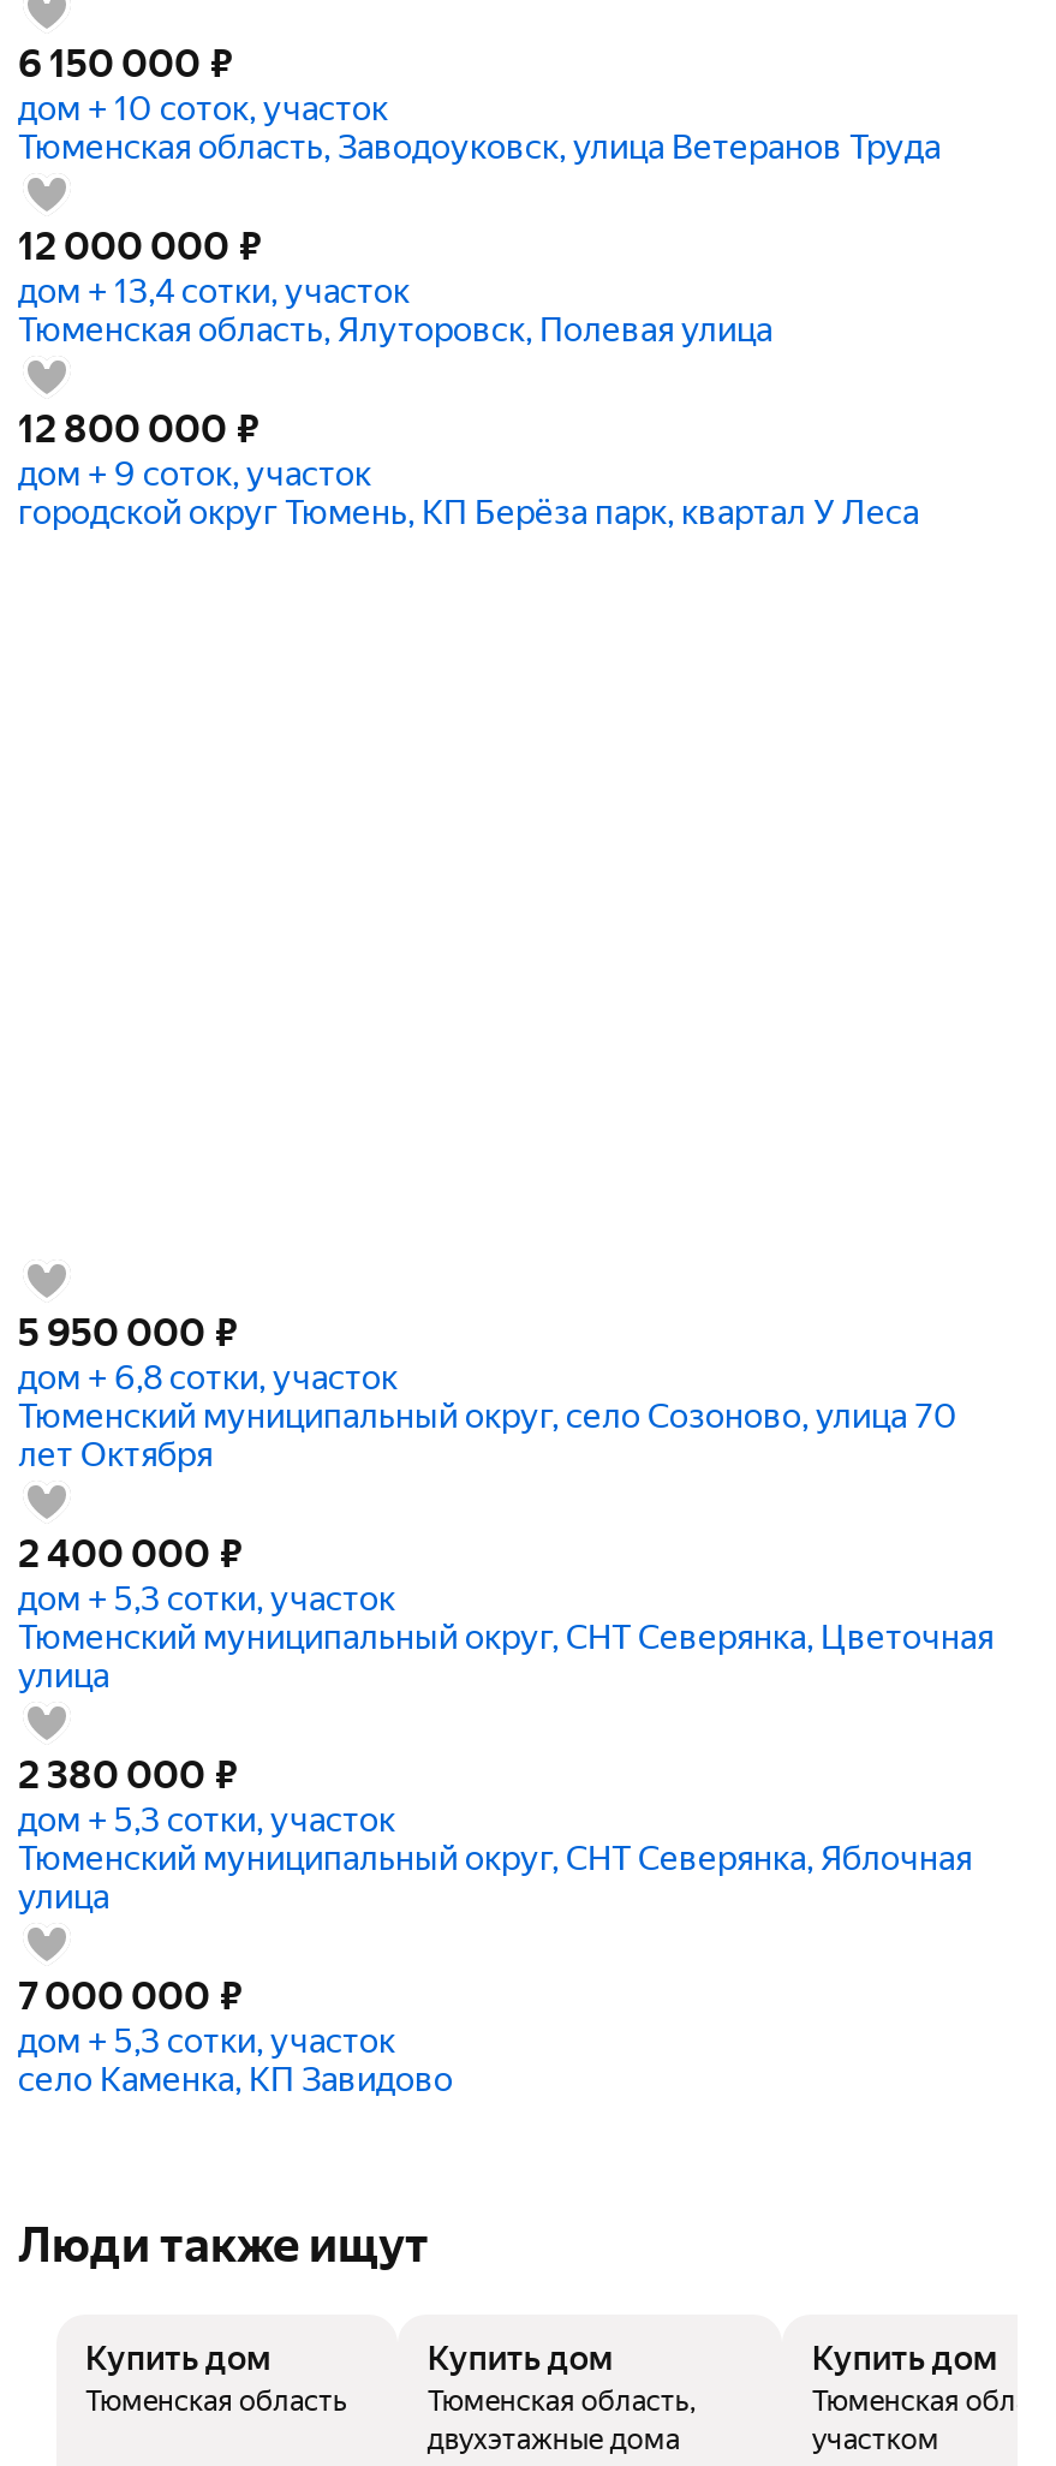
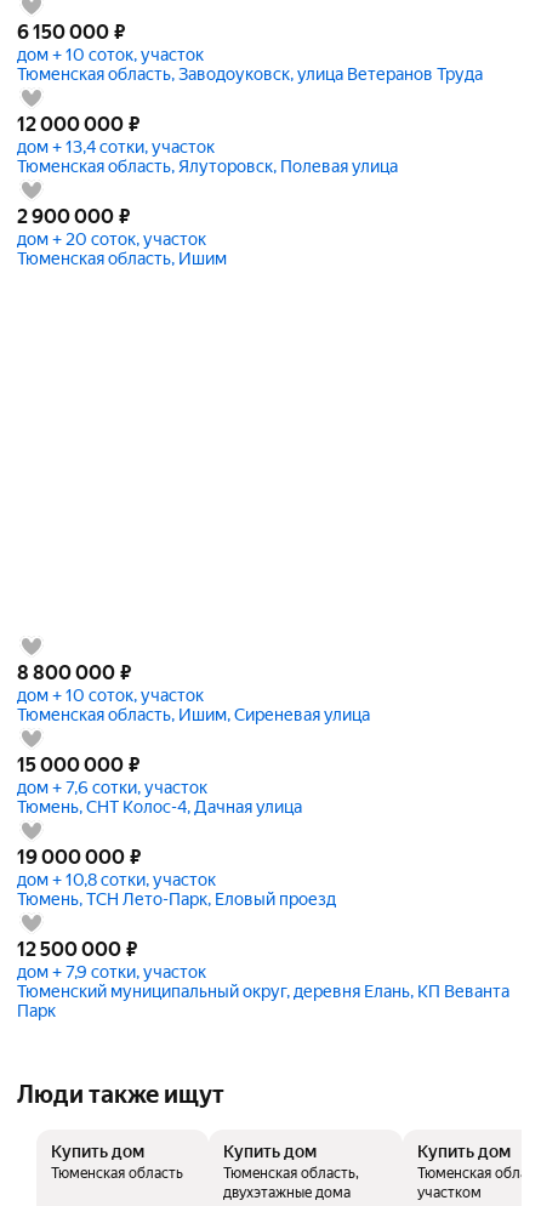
- 12 800 000 ₽
- дом + 9 соток, участок
- городской округ Тюмень, КП Берёза парк, квартал У Леса
+ 2 900 000 ₽
+ дом + 20 соток, участок
+ Тюменская область, Ишим

- 5 950 000 ₽
- дом + 6,8 сотки, участок
- Тюменский муниципальный округ, село Созоново, улица 70
- лет Октября
+ 8 800 000 ₽
+ дом + 10 соток, участок
+ Тюменская область, Ишим, Сиреневая улица

- 2 400 000 ₽
- дом + 5,3 сотки, участок
- Тюменский муниципальный округ, СНТ Северянка, Цветочная
- улица
+ 15 000 000 ₽
+ дом + 7,6 сотки, участок
+ Тюмень, СНТ Колос-4, Дачная улица

- 2 380 000 ₽
- дом + 5,3 сотки, участок
- Тюменский муниципальный округ, СНТ Северянка, Яблочная
- улица
+ 19 000 000 ₽
+ дом + 10,8 сотки, участок
+ Тюмень, ТСН Лето-Парк, Еловый проезд

- 7 000 000 ₽
- дом + 5,3 сотки, участок
- село Каменка, КП Завидово
+ 12 500 000 ₽
+ дом + 7,9 сотки, участок
+ Тюменский муниципальный округ, деревня Елань, КП Веванта
+ Парк
